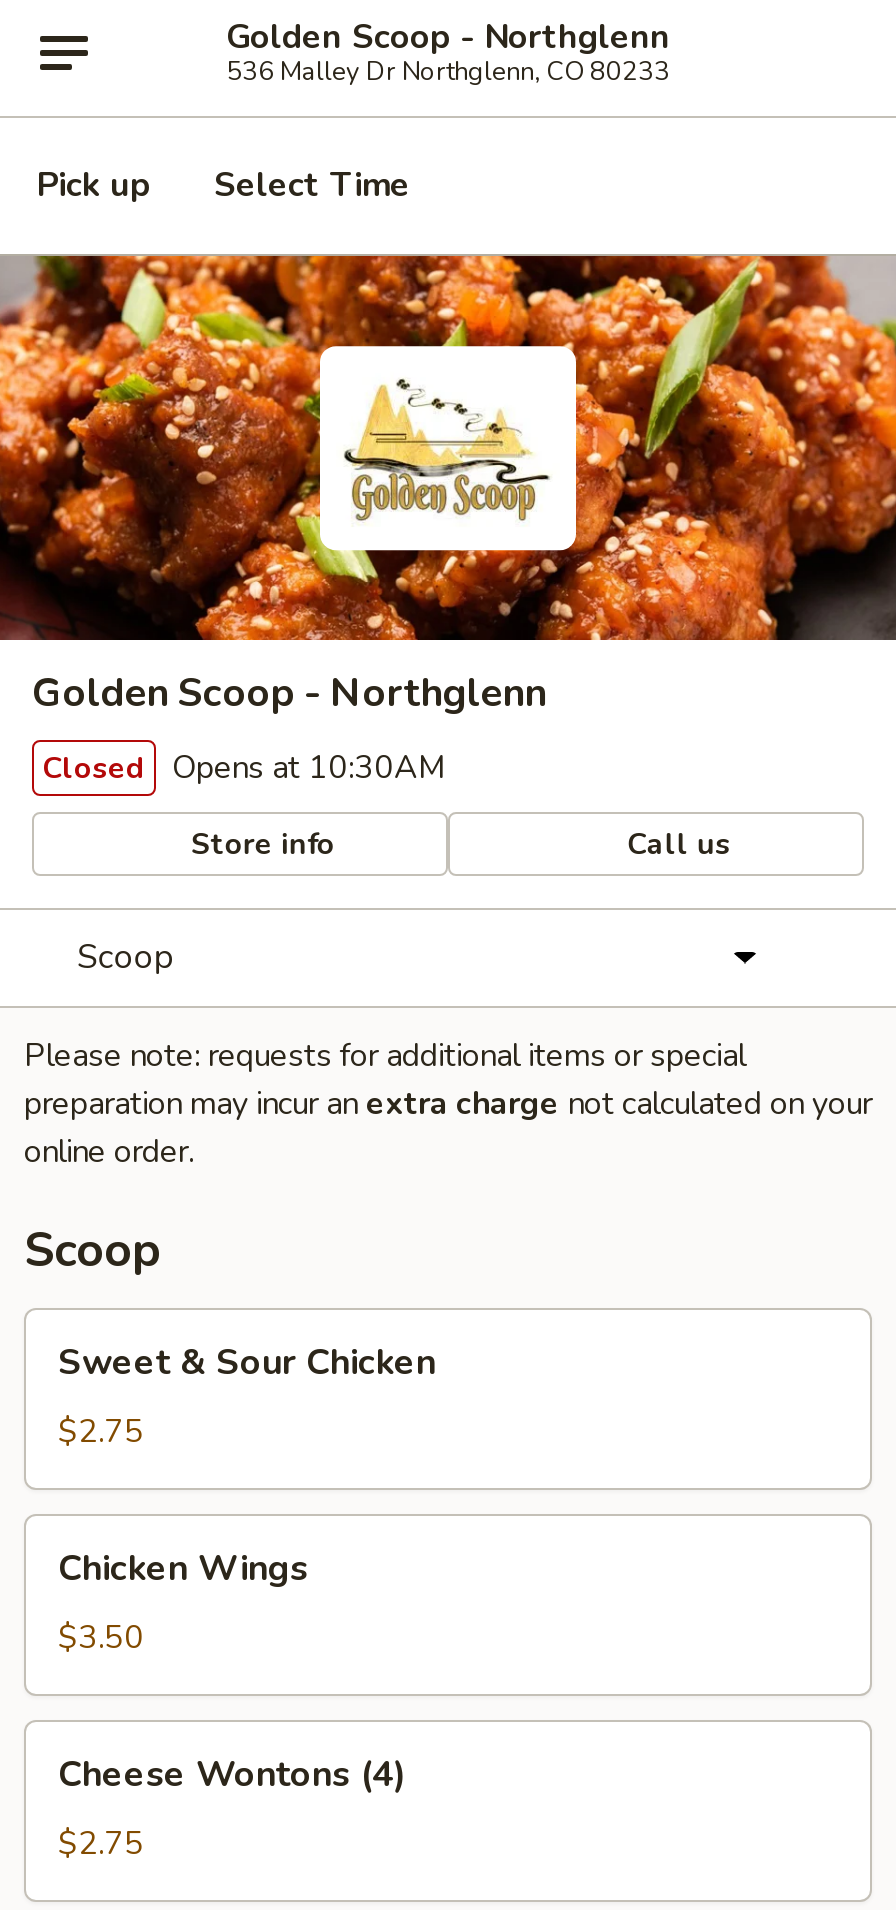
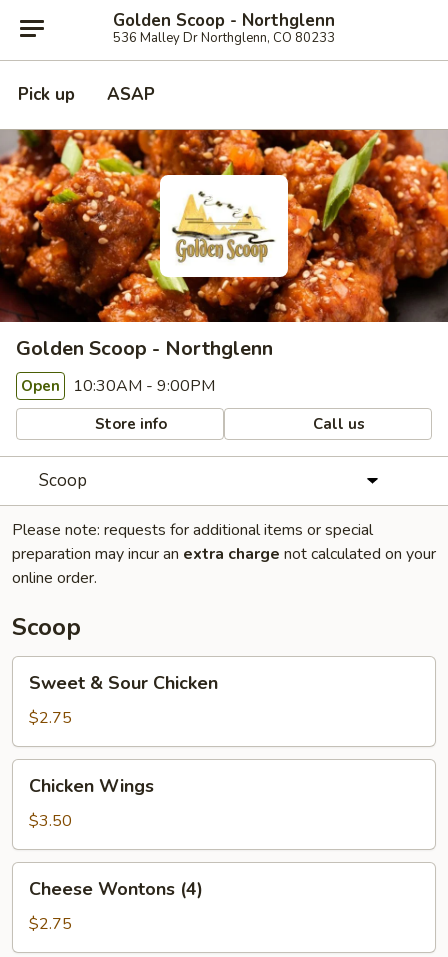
- Select Time
+ ASAP

- Closed Opens at 10:30AM
+ Open 10:30AM - 9:00PM
